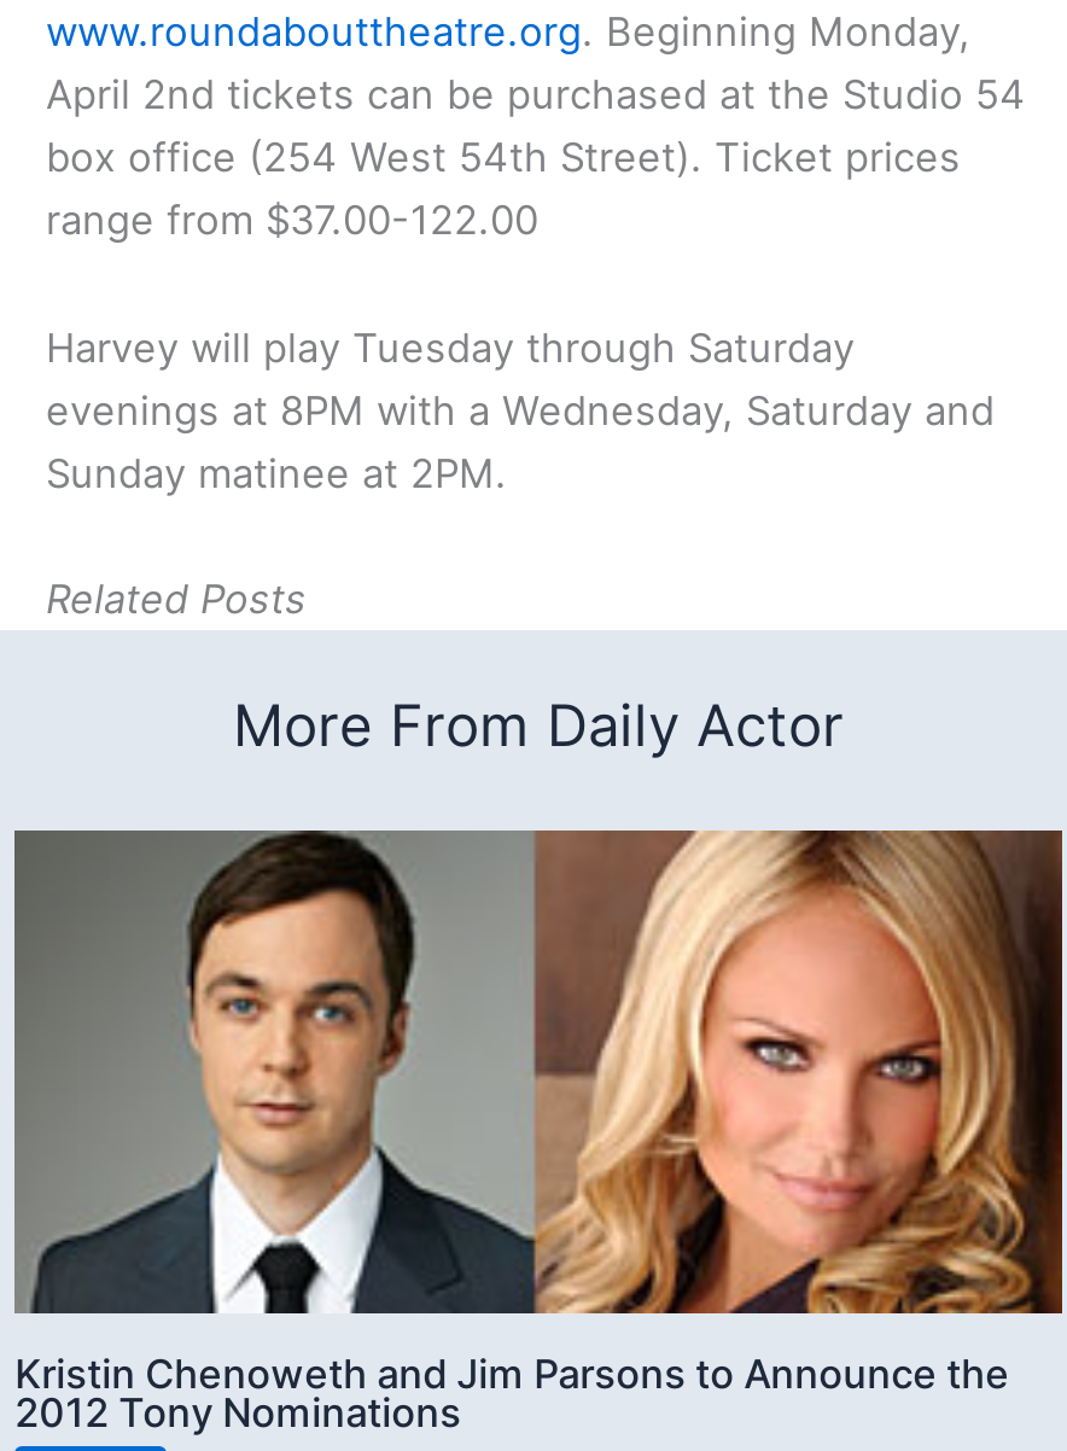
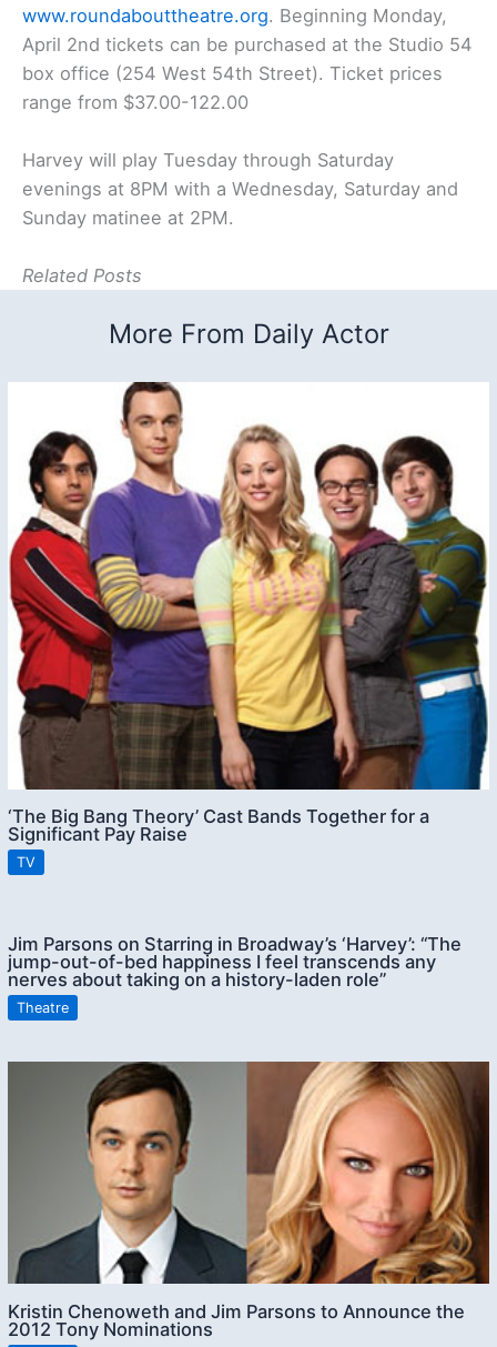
+ [image]
+ ‘The Big Bang Theory’ Cast Bands Together for a
+ Significant Pay Raise
+ TV

+ Jim Parsons on Starring in Broadway’s ‘Harvey’: “The
+ jump-out-of-bed happiness I feel transcends any
+ nerves about taking on a history-laden role”
+ Theatre
